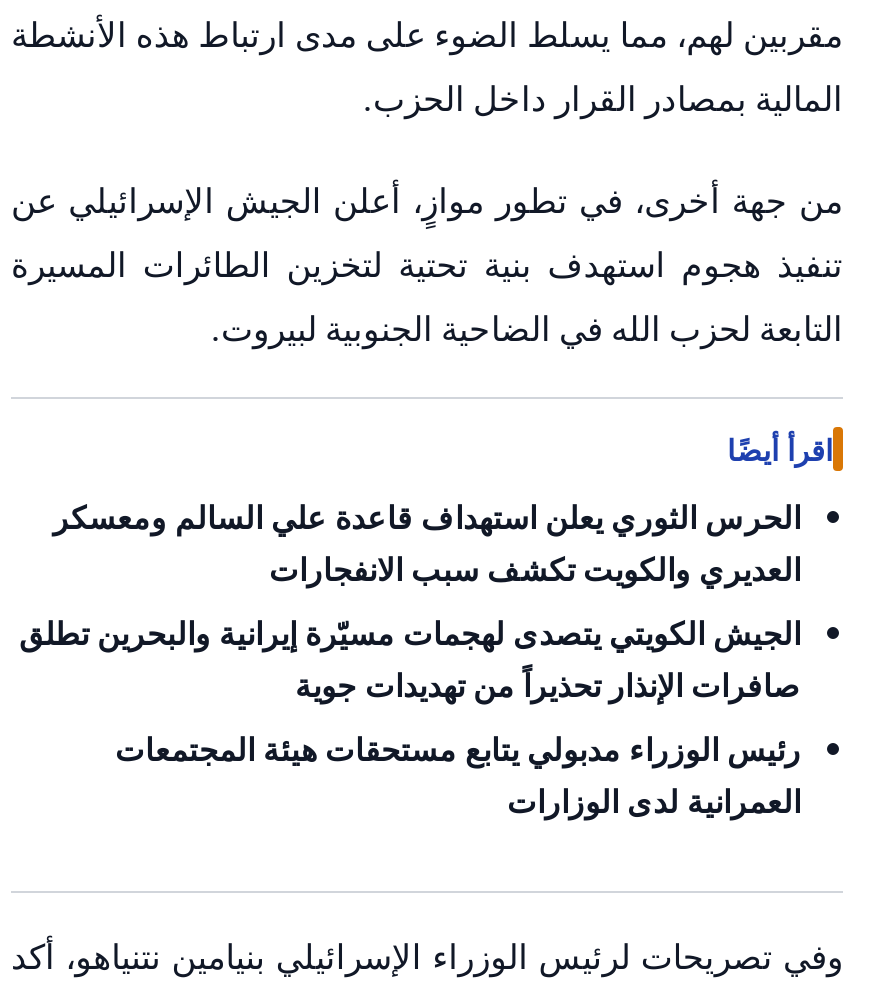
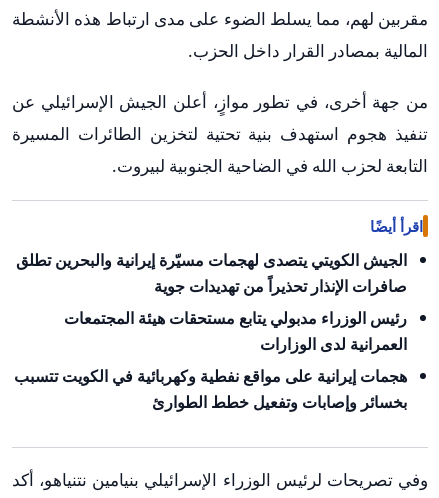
- الحرس الثوري يعلن استهداف قاعدة علي السالم ومعسكر
- العديري والكويت تكشف سبب الانفجارات

moved up: الجيش الكويتي يتصدى لهجمات مسيّرة إيرانية والبحرين تطلق | صافرات الإنذار تحذيراً من تهديدات جوية | رئيس الوزراء مدبولي يتابع مستحقات هيئة المجتمعات | العمرانية لدى الوزارات

+ هجمات إيرانية على مواقع نفطية وكهربائية في الكويت تتسبب
+ بخسائر وإصابات وتفعيل خطط الطوارئ
